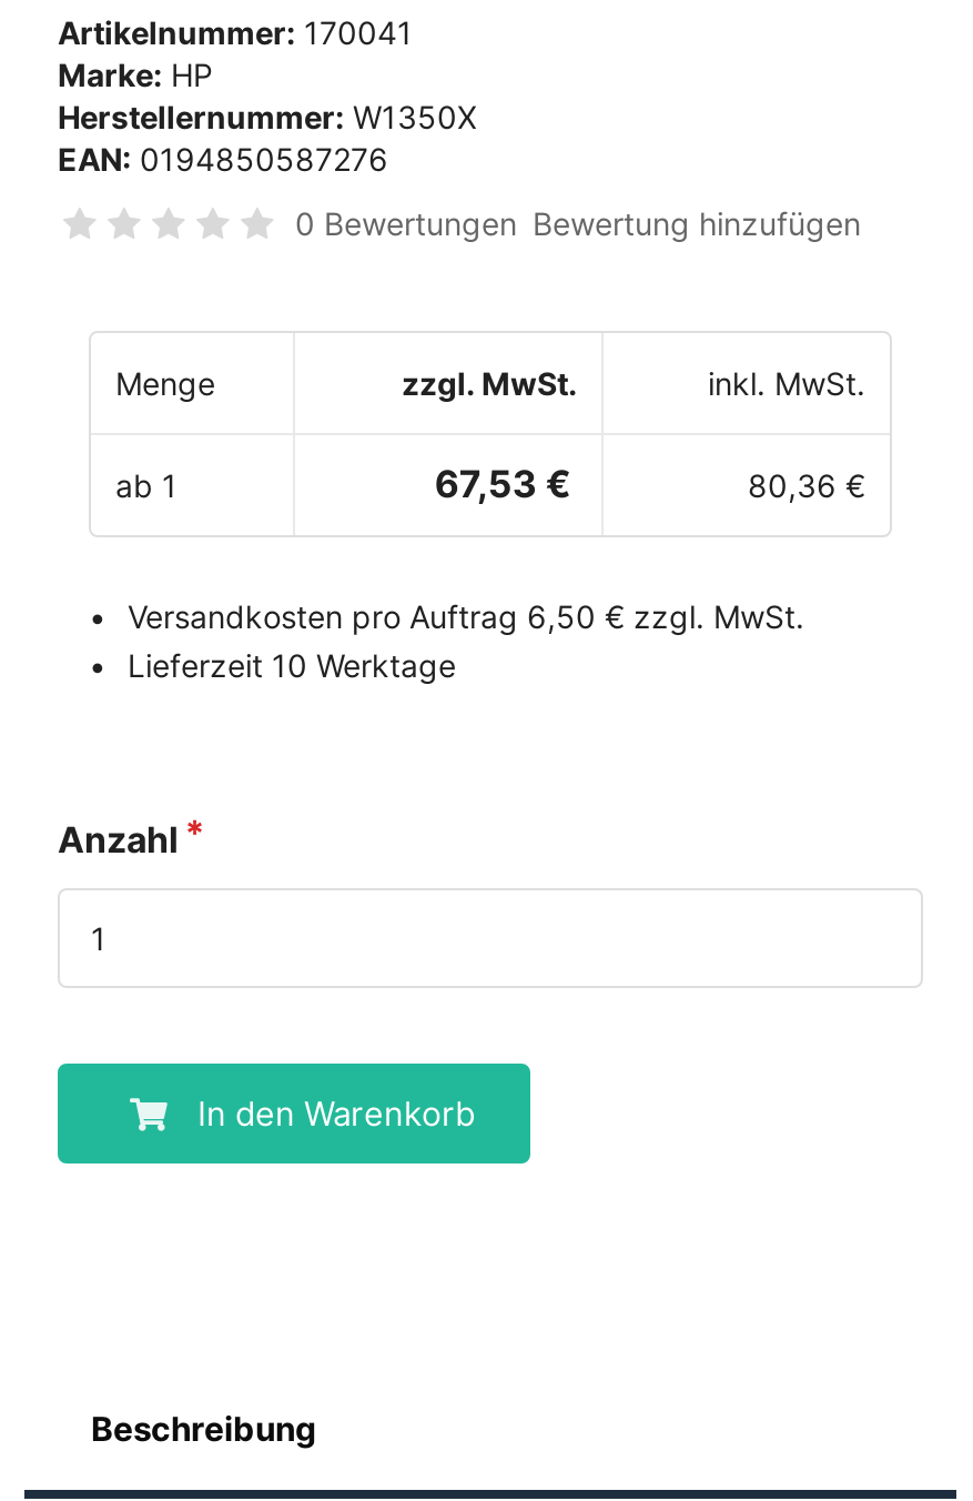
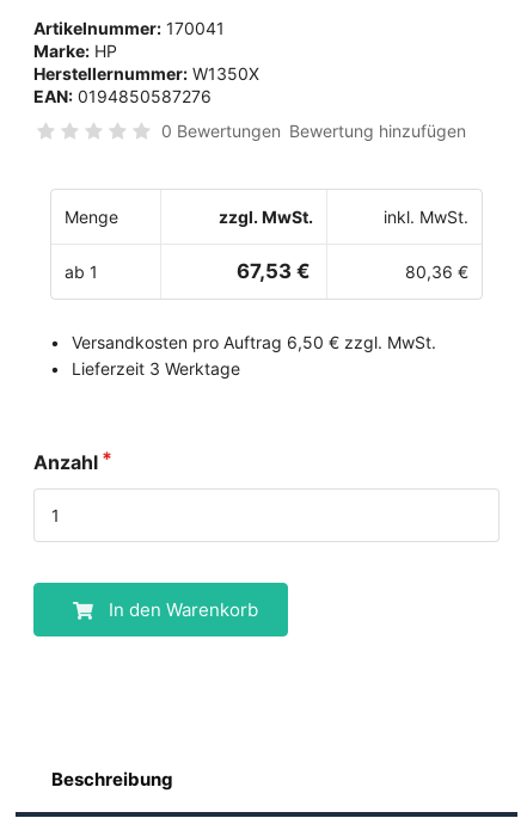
- Lieferzeit 10 Werktage
+ Lieferzeit 3 Werktage
